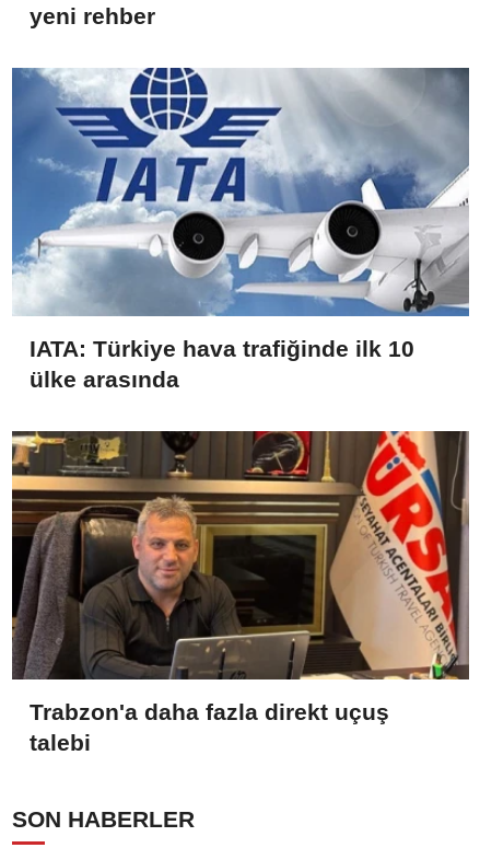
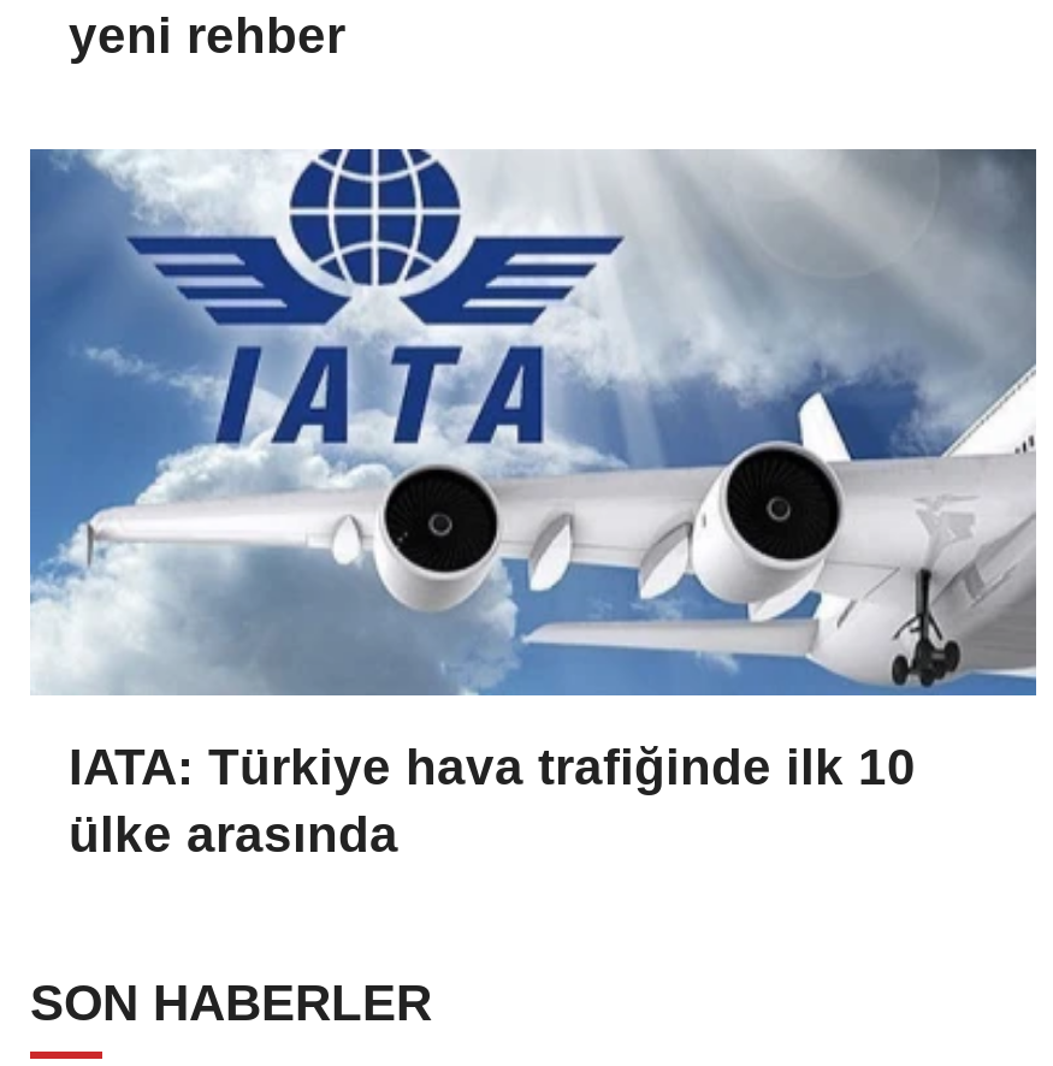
- [image]
- Trabzon'a daha fazla direkt uçuş
- talebi
